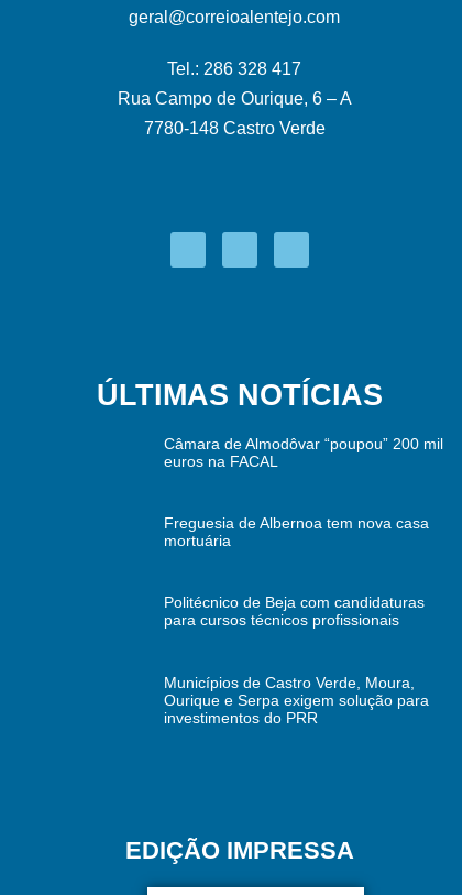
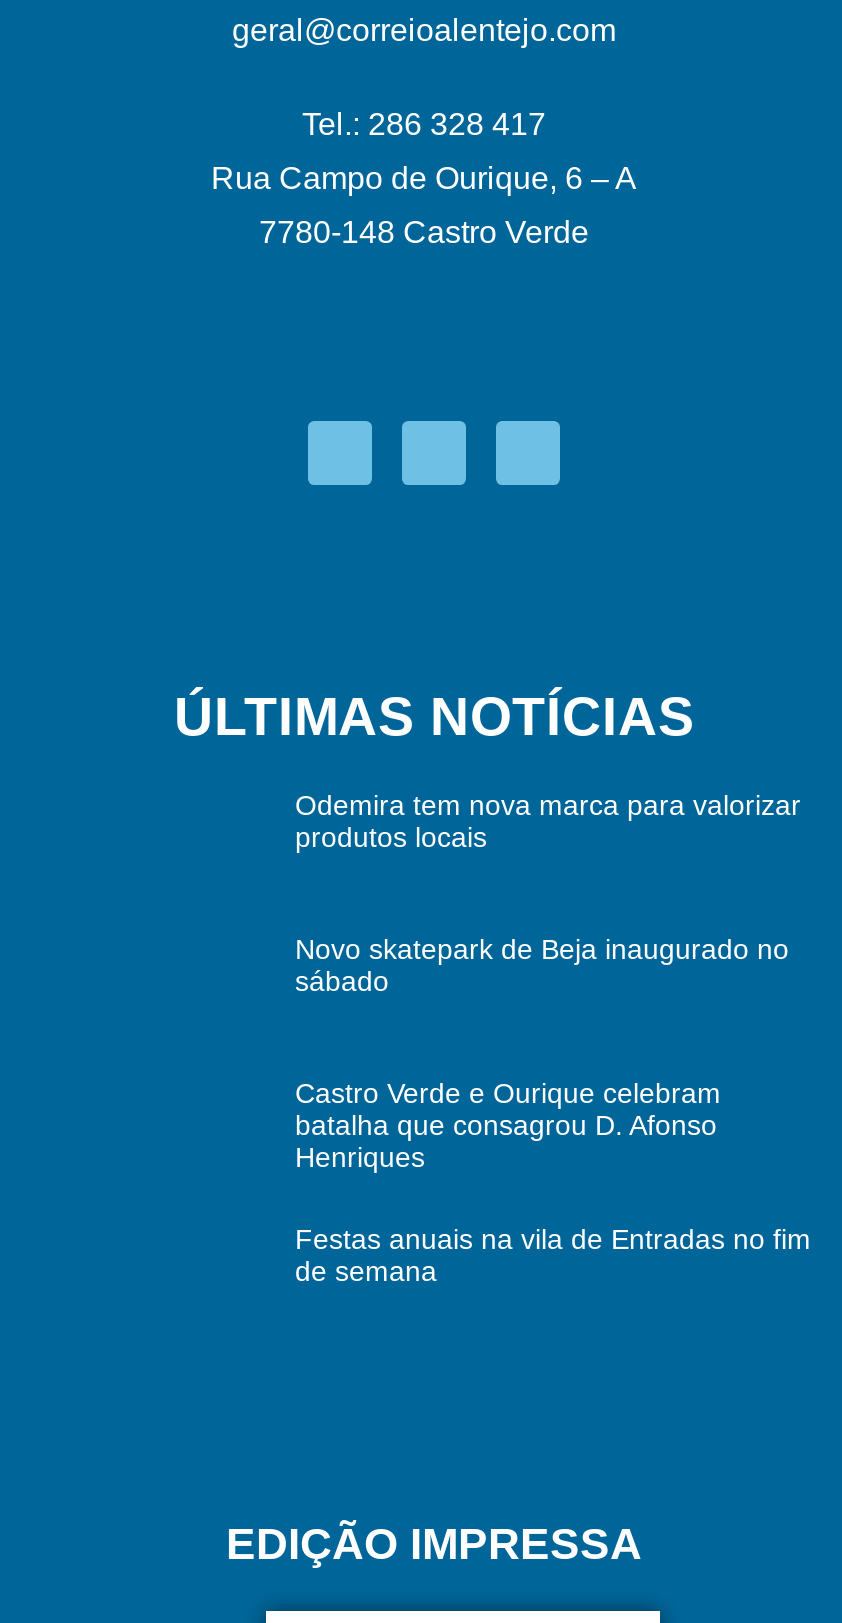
- Câmara de Almodôvar “poupou” 200 mil
- euros na FACAL
+ Odemira tem nova marca para valorizar
+ produtos locais

- Freguesia de Albernoa tem nova casa
- mortuária
+ Novo skatepark de Beja inaugurado no
+ sábado

- Politécnico de Beja com candidaturas
- para cursos técnicos profissionais
+ Castro Verde e Ourique celebram
+ batalha que consagrou D. Afonso
+ Henriques

- Municípios de Castro Verde, Moura,
- Ourique e Serpa exigem solução para
- investimentos do PRR
+ Festas anuais na vila de Entradas no fim
+ de semana
